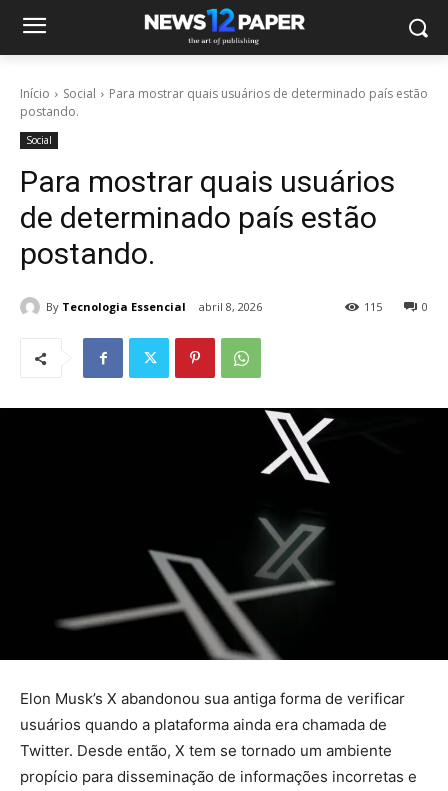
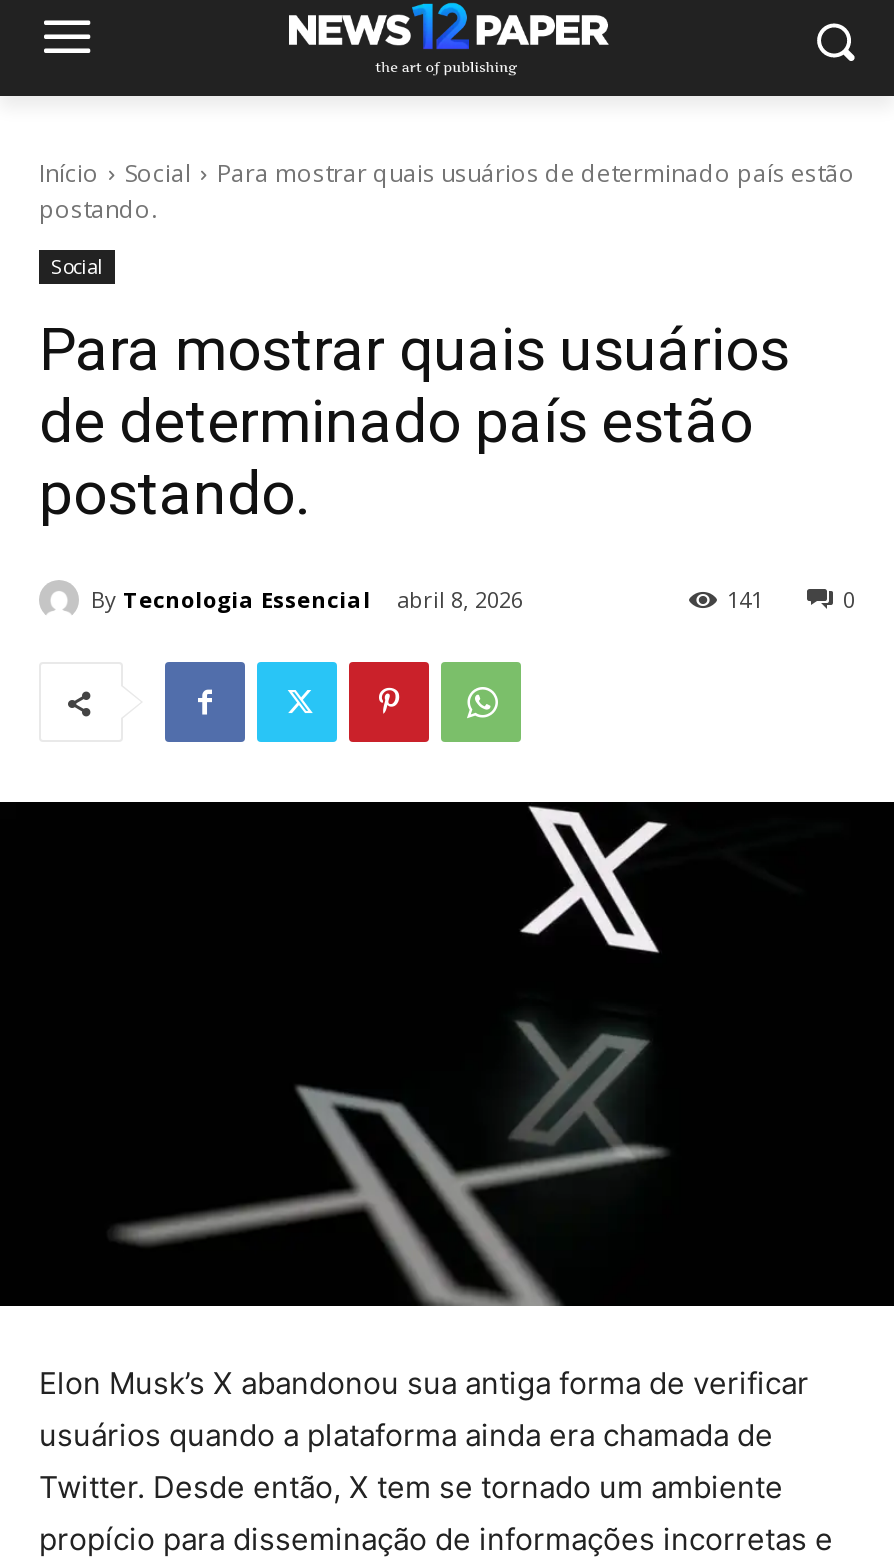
- 115
+ 141
